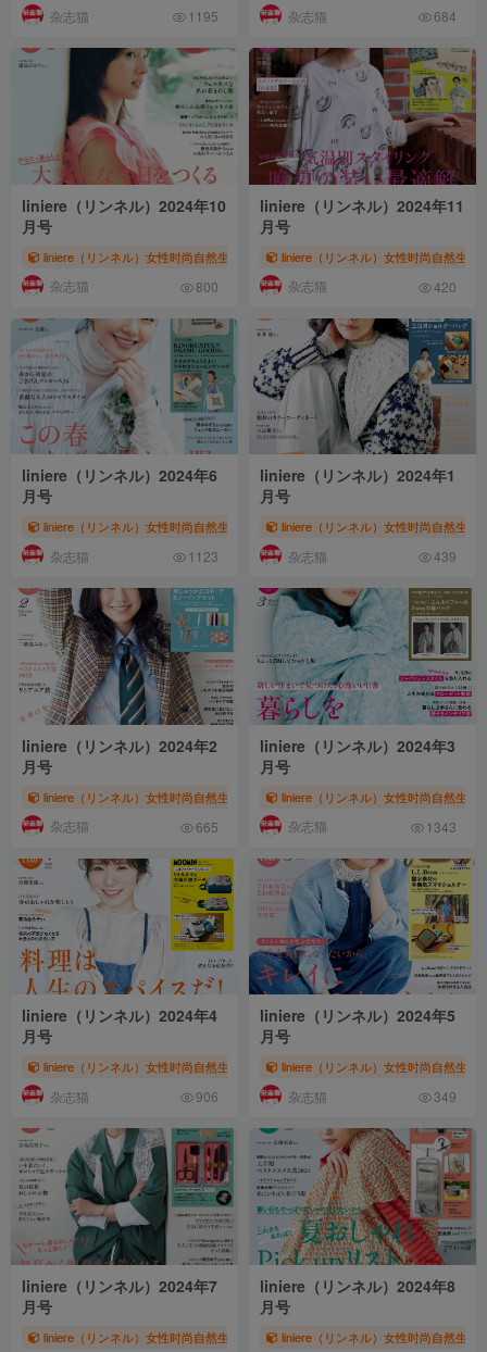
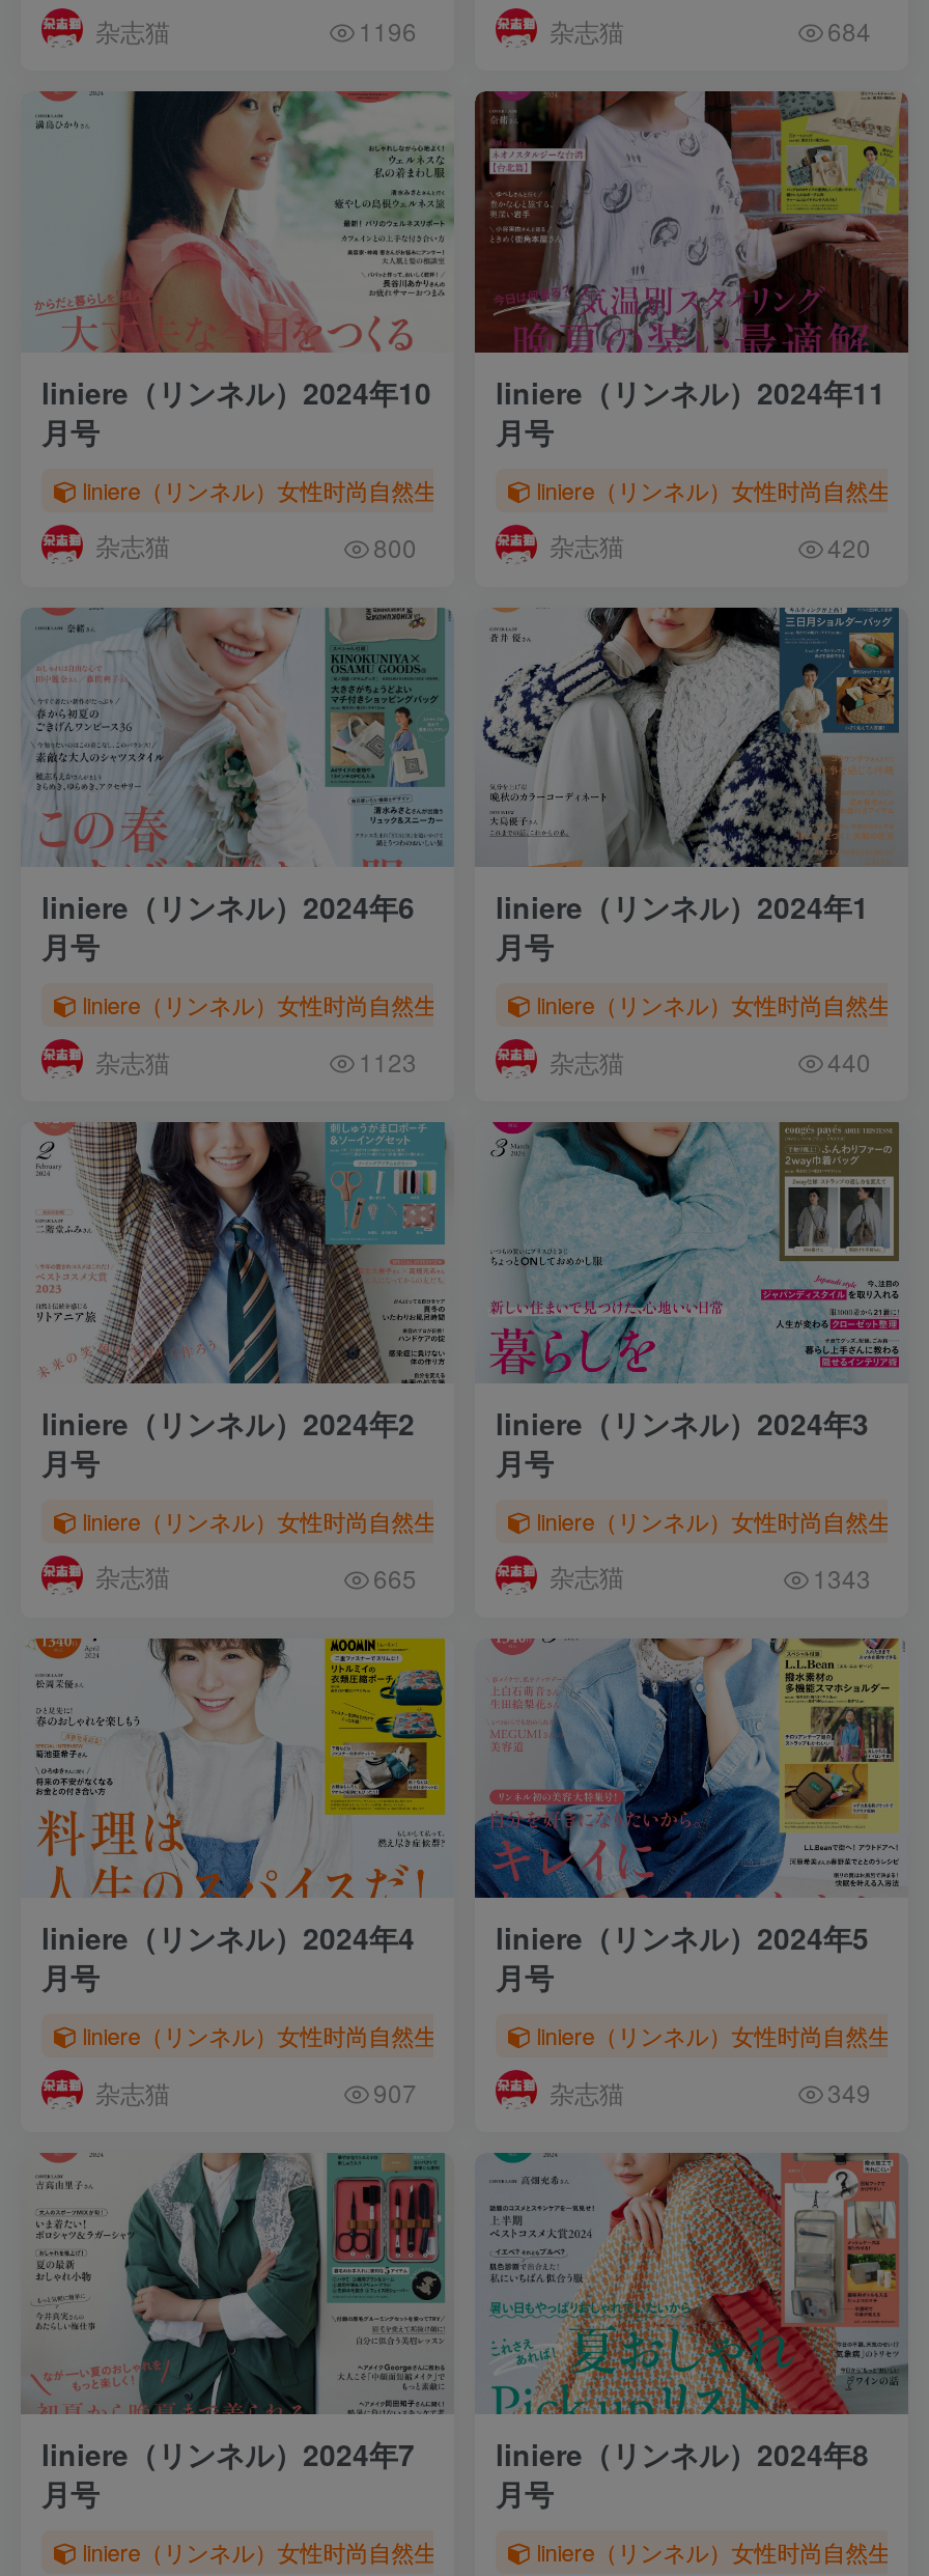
- 1195
+ 1196

- 439
+ 440

- 906
+ 907
